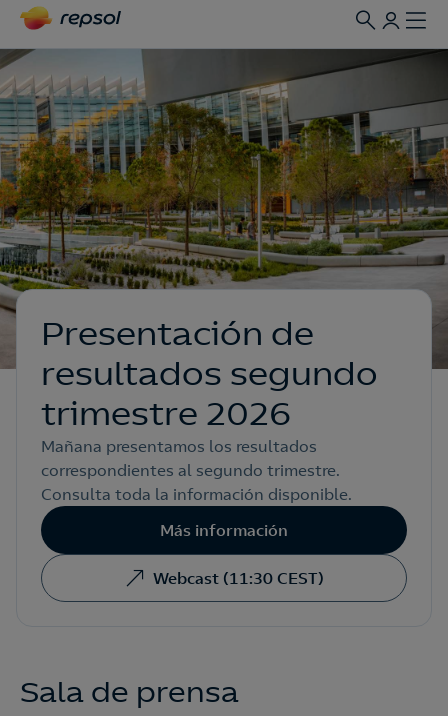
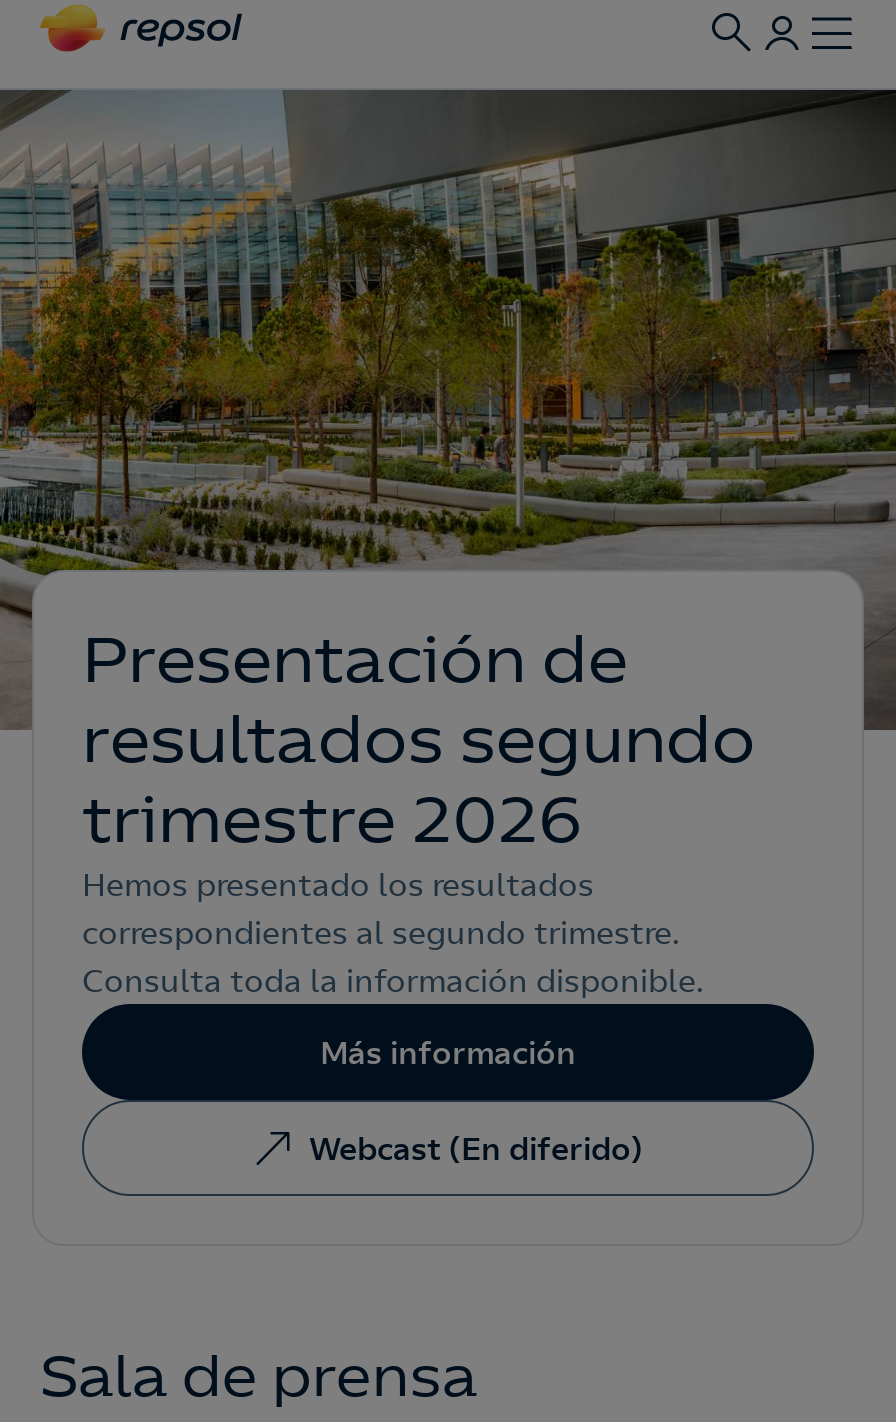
- Mañana presentamos los resultados
+ Hemos presentado los resultados

- Webcast (11:30 CEST)
+ Webcast (En diferido)
